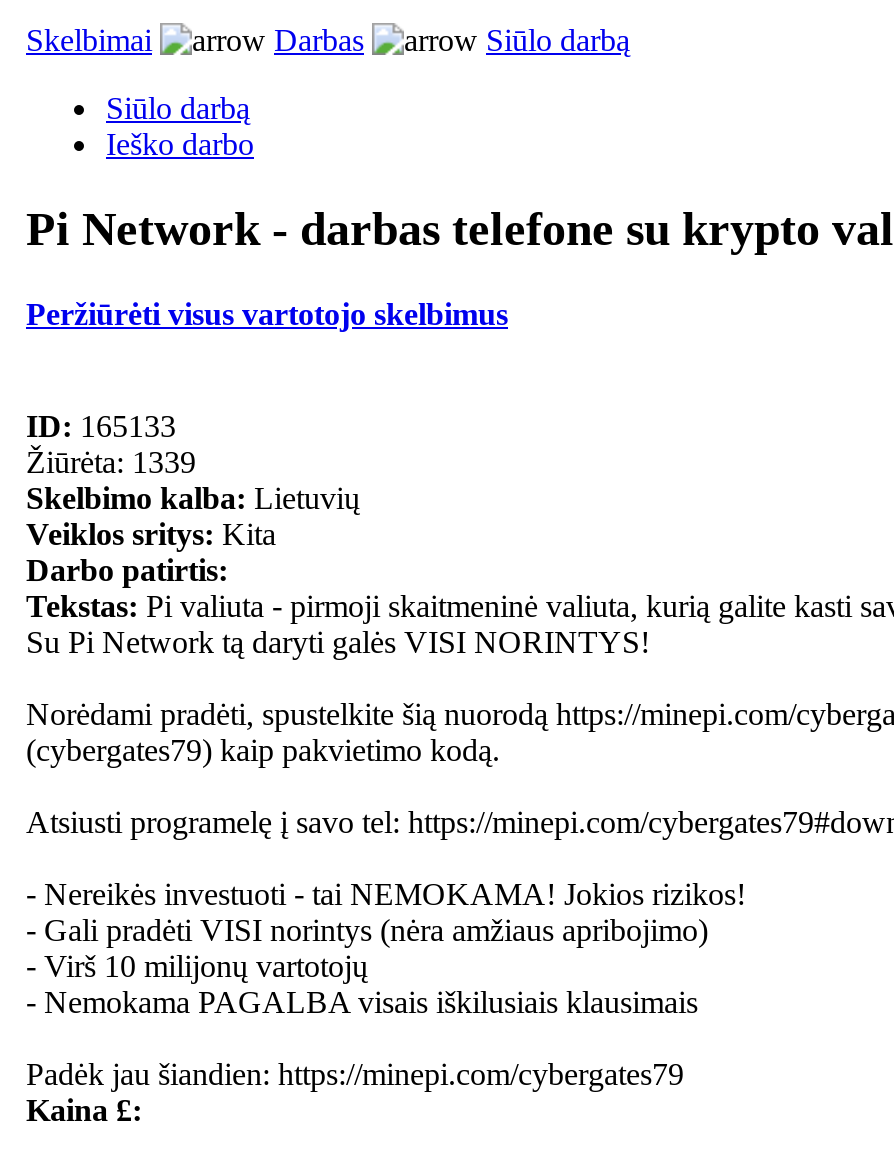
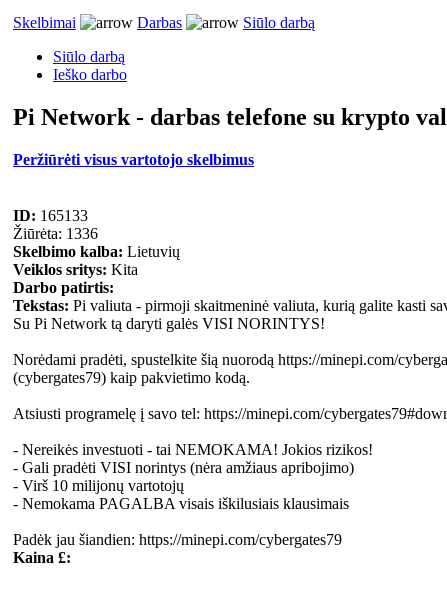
- Žiūrėta: 1339
+ Žiūrėta: 1336
